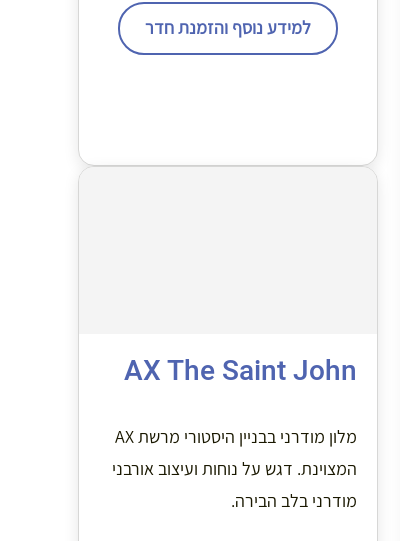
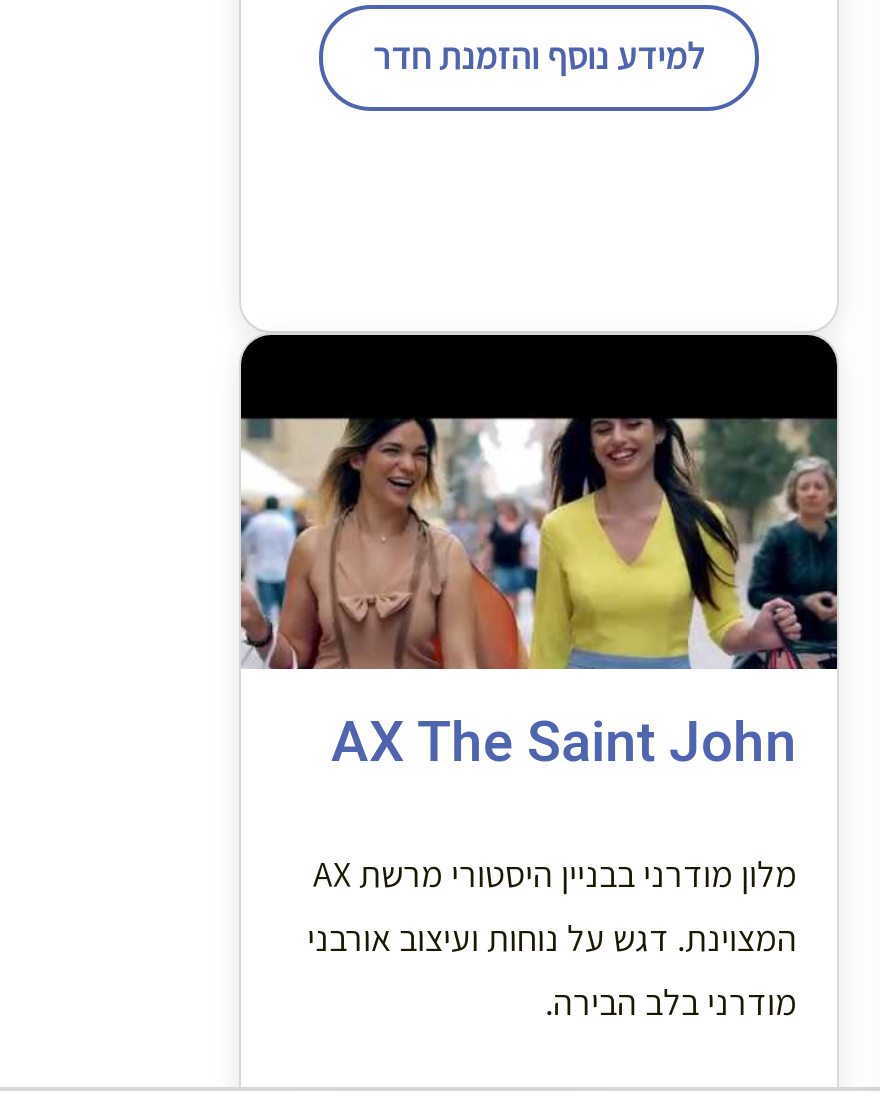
+ [image]
